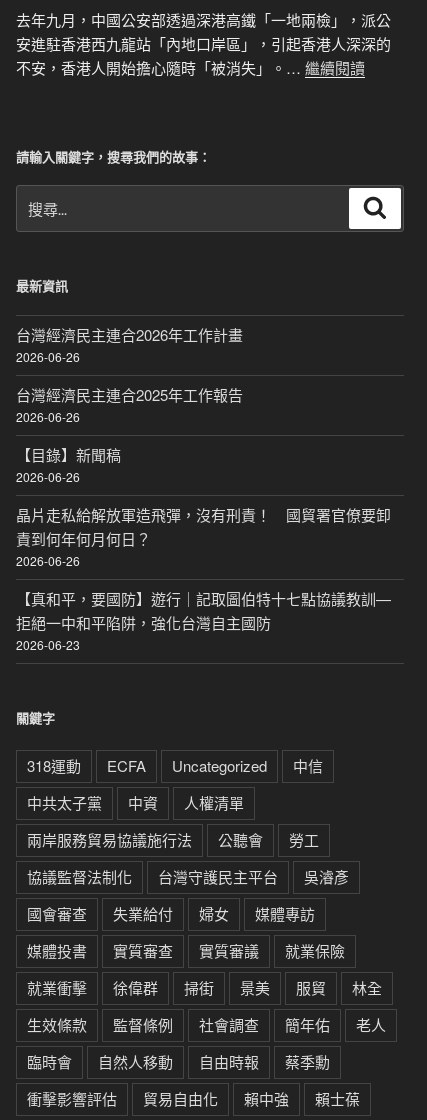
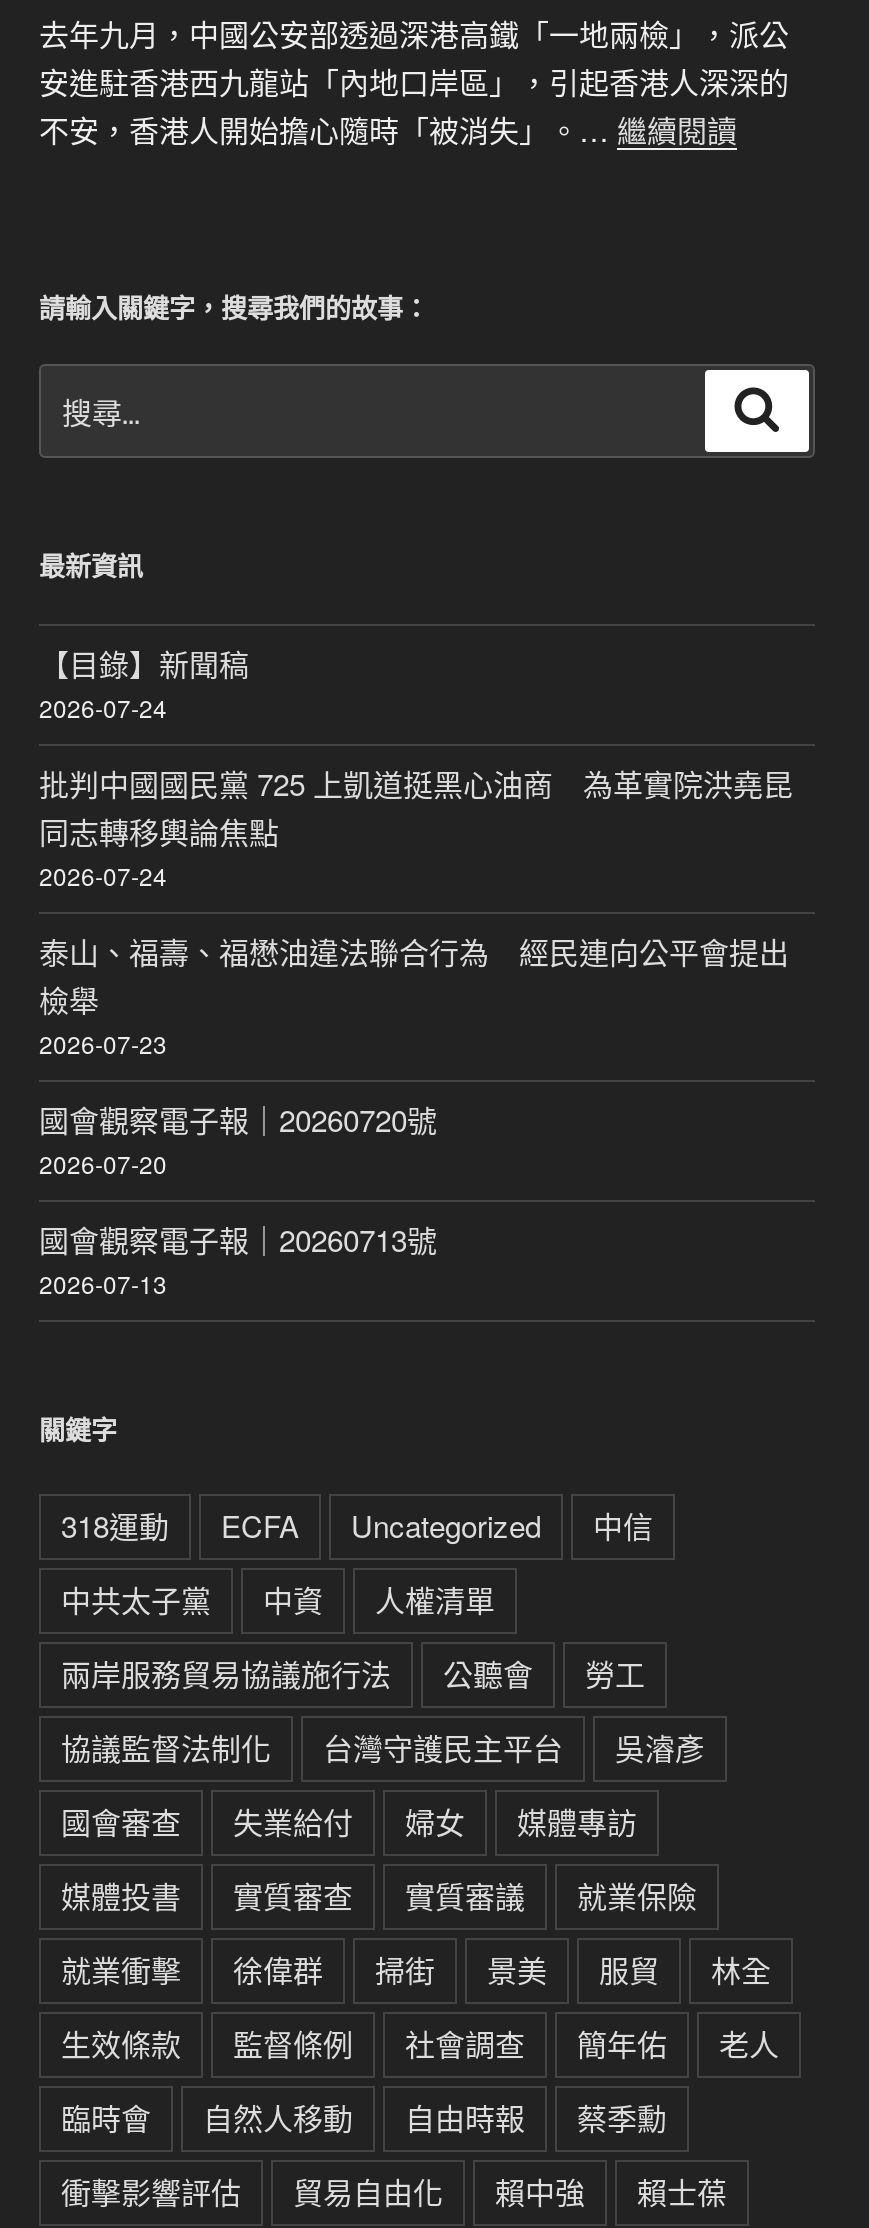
- 台灣經濟民主連合2026年工作計畫
- 2026-06-26
- 台灣經濟民主連合2025年工作報告
- 2026-06-26

moved up: 【目錄】新聞稿

- 2026-06-26
- 晶片走私給解放軍造飛彈，沒有刑責！ 國貿署官僚要卸
- 責到何年何月何日？
- 2026-06-26
- 【真和平，要國防】遊行｜記取圖伯特十七點協議教訓—
- 拒絕一中和平陷阱，強化台灣自主國防
- 2026-06-23
+ 2026-07-24
+ 批判中國國民黨 725 上凱道挺黑心油商 為革實院洪堯昆
+ 同志轉移輿論焦點
+ 2026-07-24
+ 泰山、福壽、福懋油違法聯合行為 經民連向公平會提出
+ 檢舉
+ 2026-07-23
+ 國會觀察電子報｜20260720號
+ 2026-07-20
+ 國會觀察電子報｜20260713號
+ 2026-07-13
